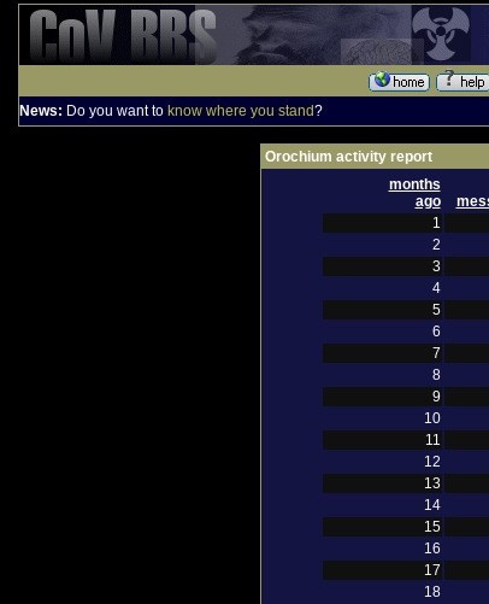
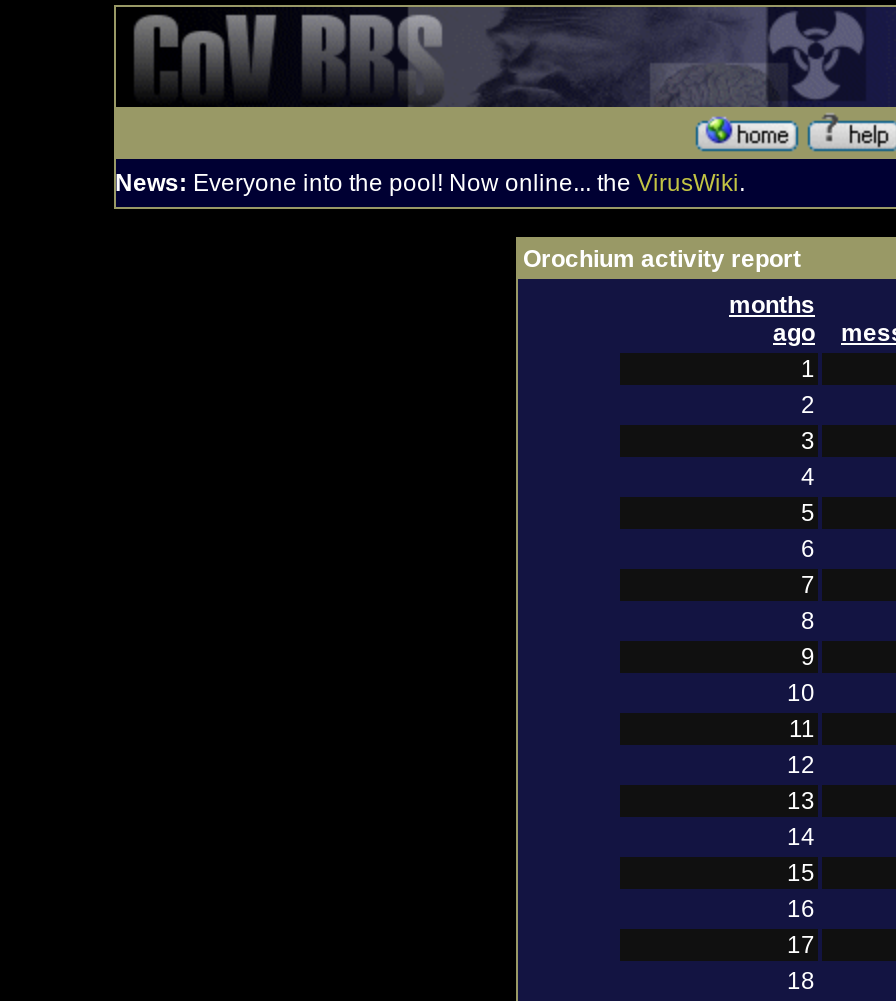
- News: Do you want to know where you stand?
+ News: Everyone into the pool! Now online... the VirusWiki.
